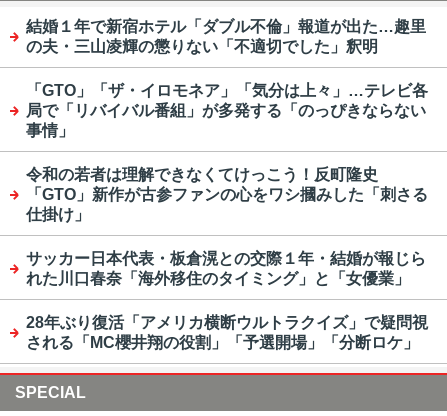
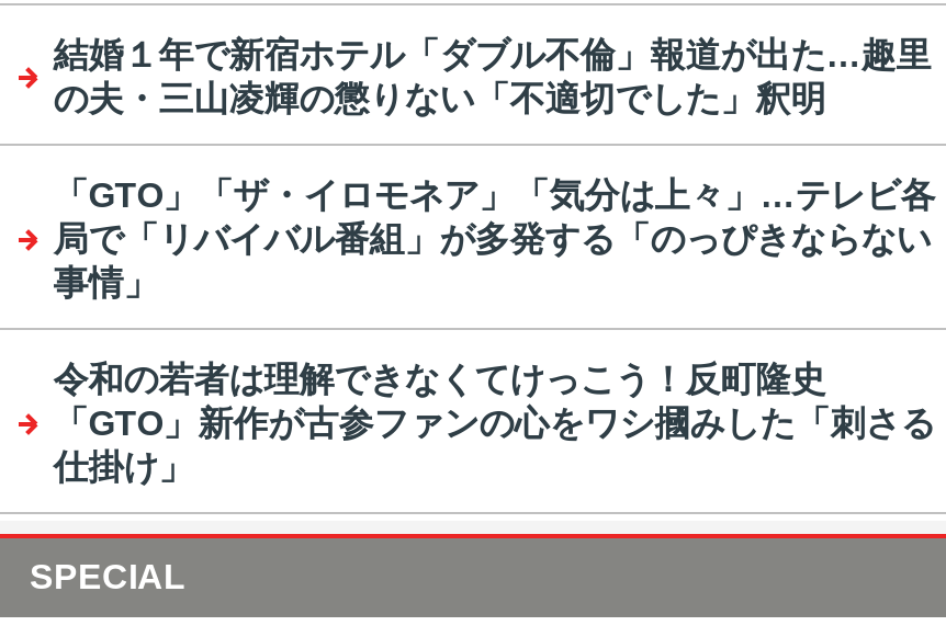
- サッカー日本代表・板倉滉との交際１年・結婚が報じら
- れた川口春奈「海外移住のタイミング」と「女優業」
- 28年ぶり復活「アメリカ横断ウルトラクイズ」で疑問視
- される「MC櫻井翔の役割」「予選開場」「分断ロケ」
